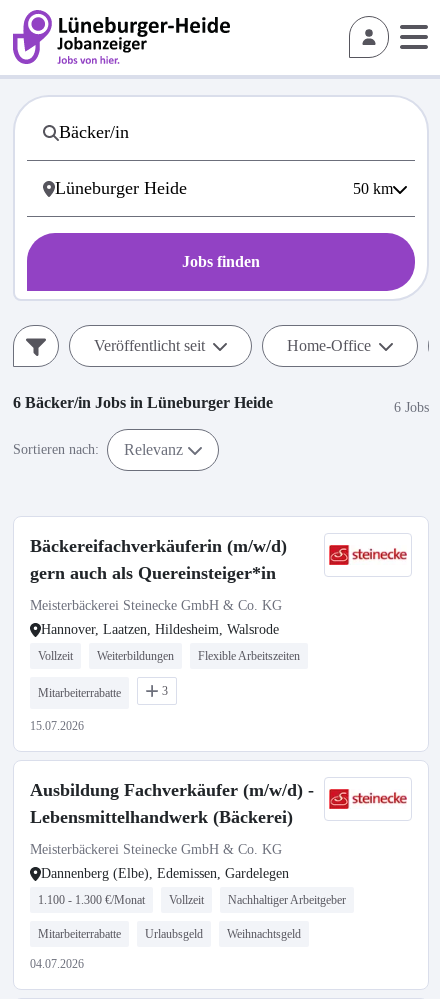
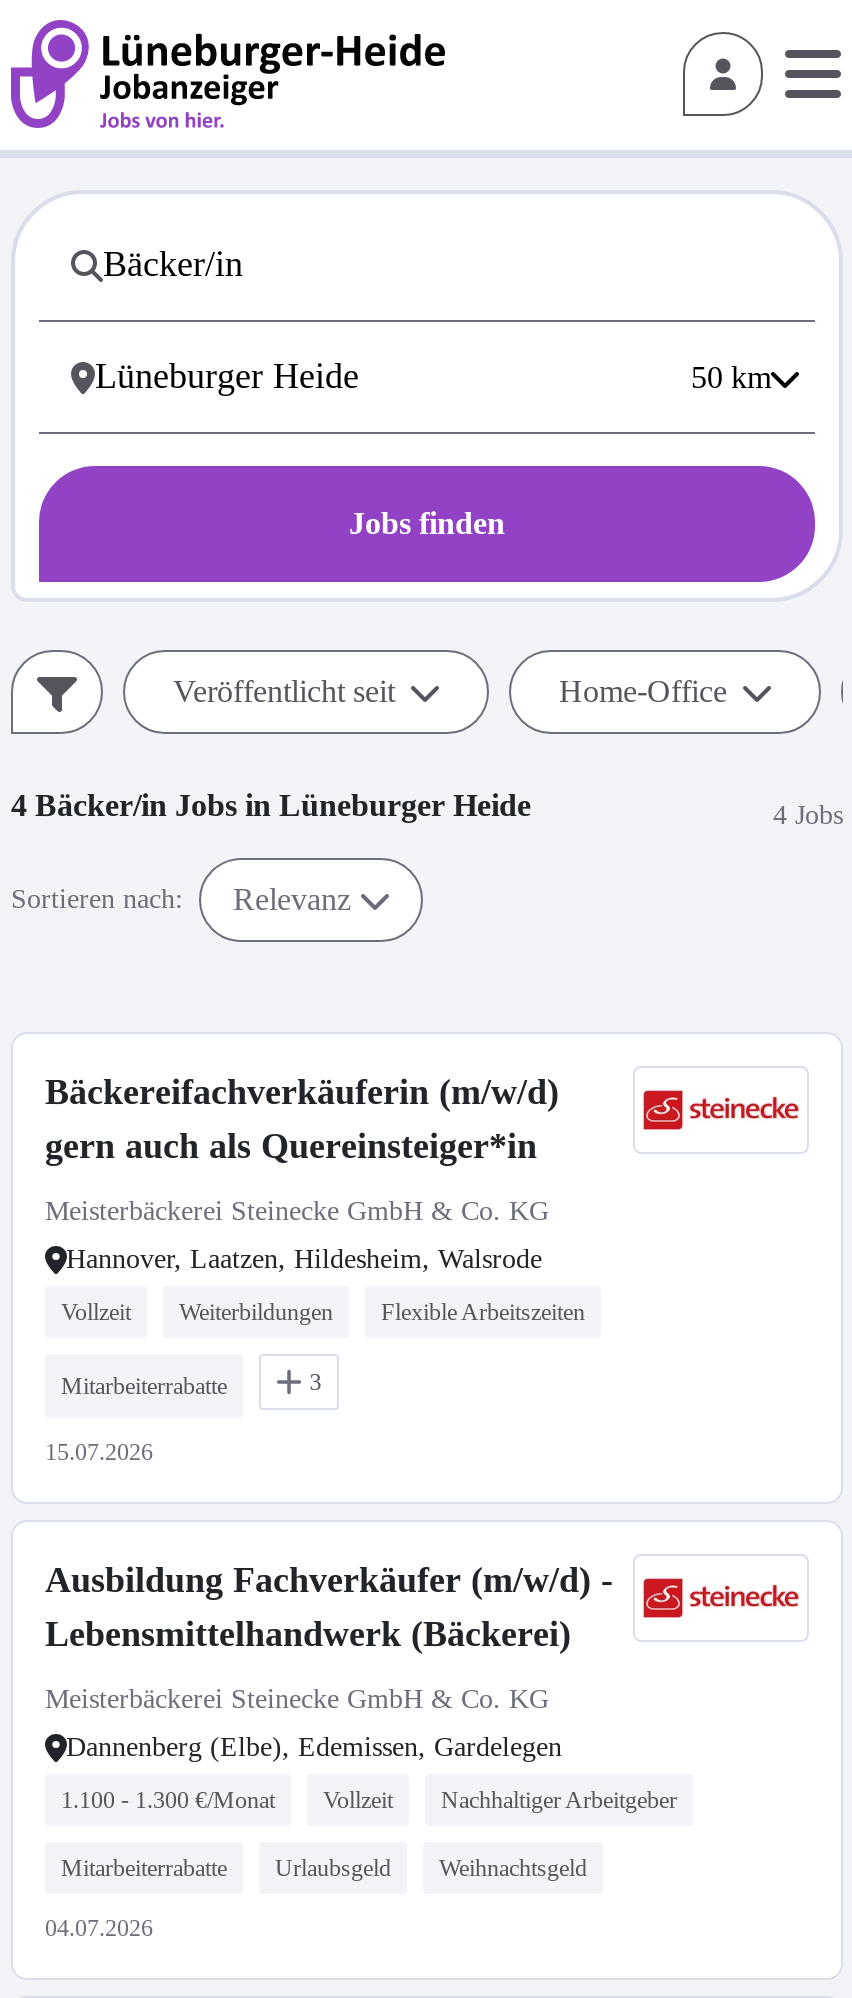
- 6 Bäcker/in Jobs in Lüneburger Heide
+ 4 Bäcker/in Jobs in Lüneburger Heide

- 6 Jobs
+ 4 Jobs
